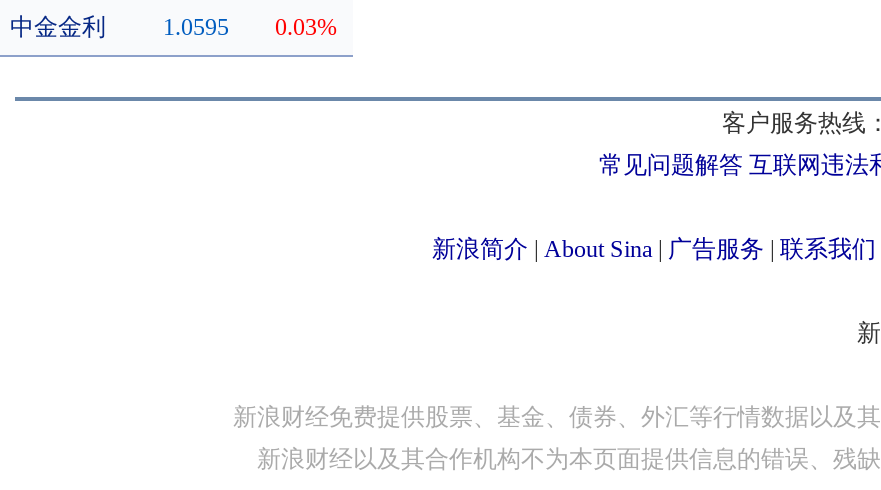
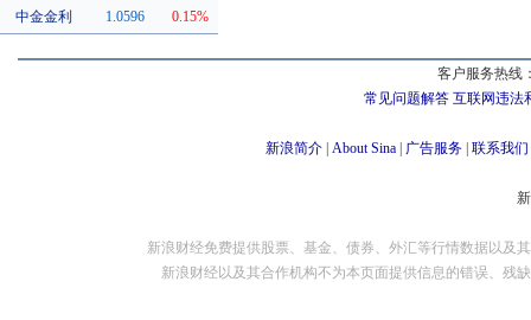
- 1.0595
+ 1.0596

- 0.03%
+ 0.15%
